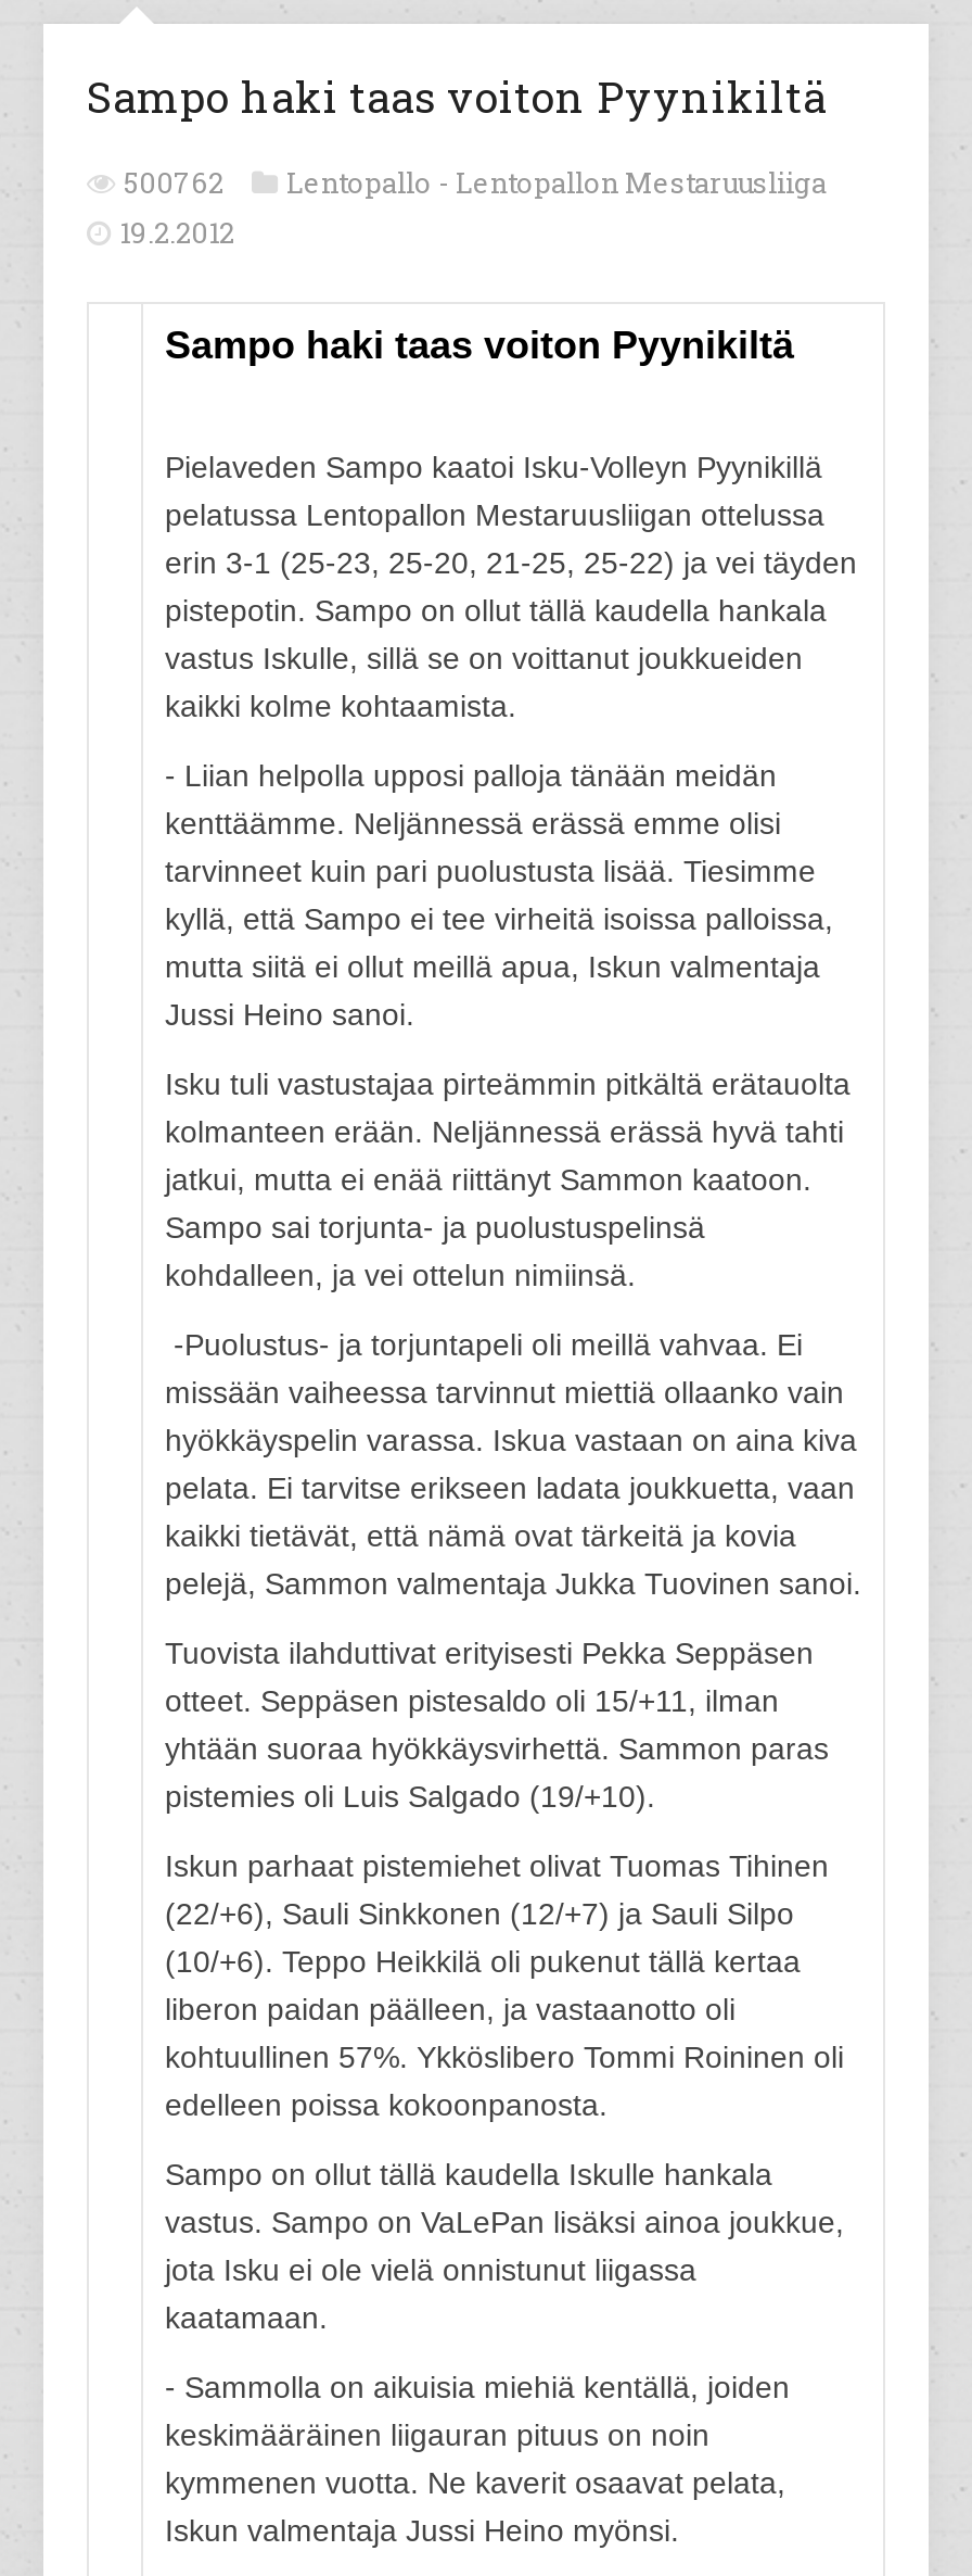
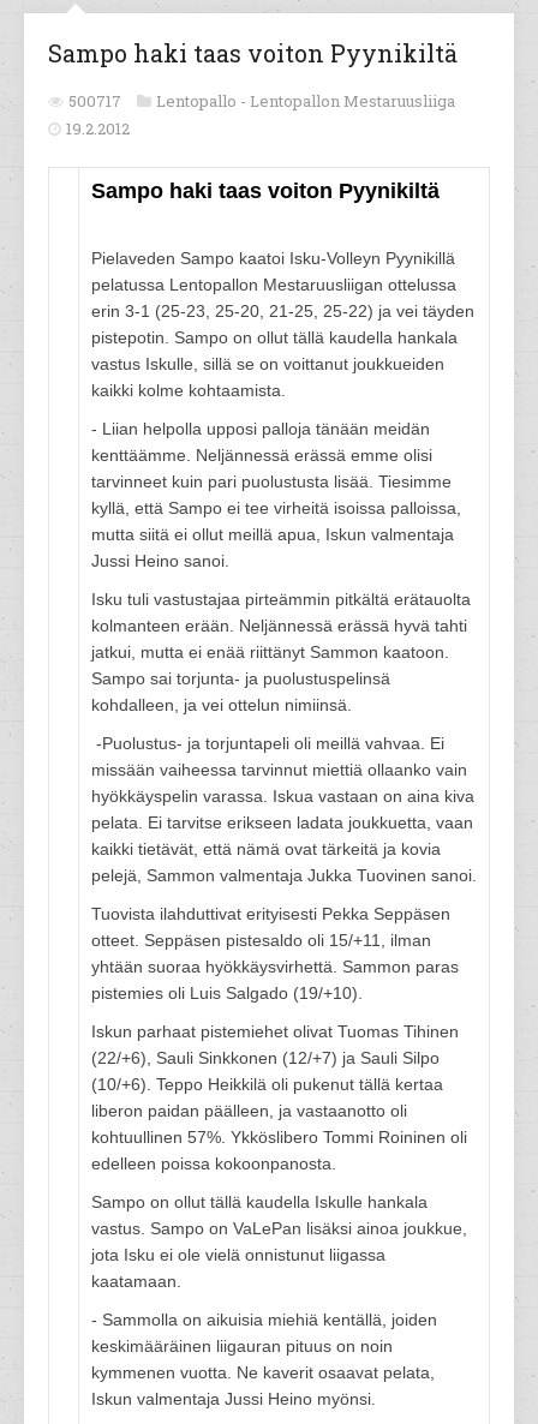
- 500762 Lentopallo - Lentopallon Mestaruusliiga
+ 500717 Lentopallo - Lentopallon Mestaruusliiga
